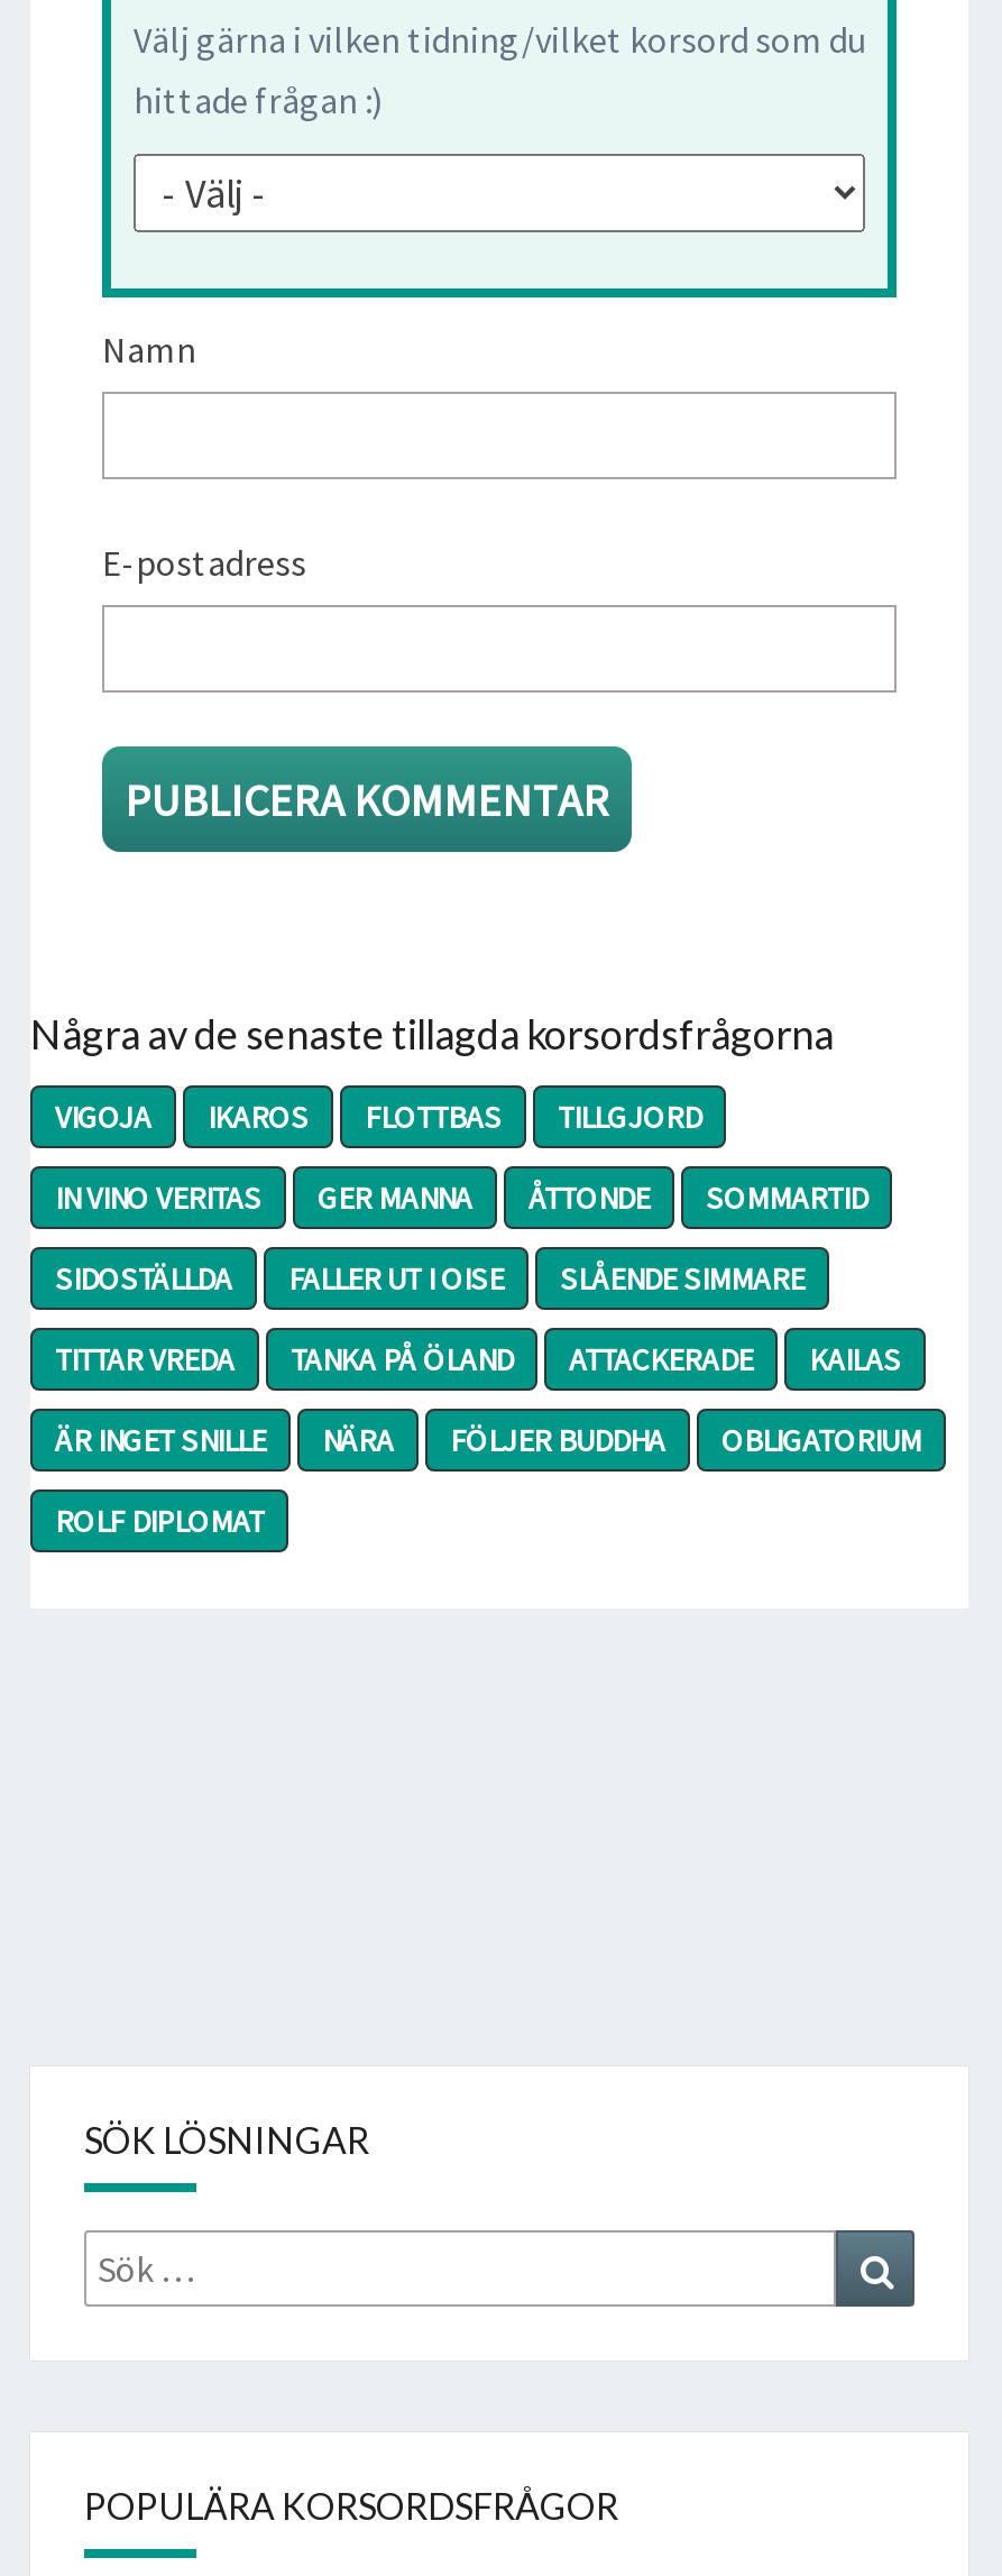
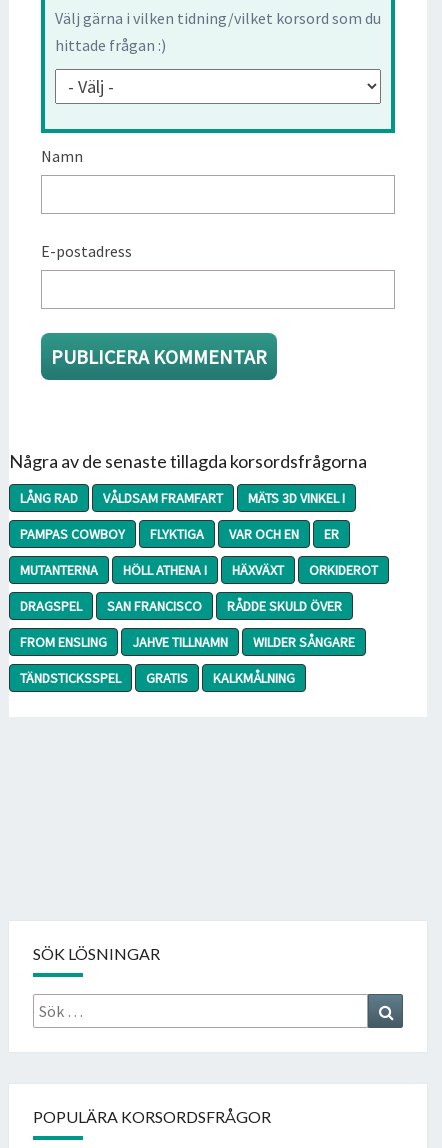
- VIGOJA
- IKAROS
- FLOTTBAS
- TILLGJORD
+ LÅNG RAD
+ VÅLDSAM FRAMFART
+ MÄTS 3D VINKEL I

- IN VINO VERITAS
- GER MANNA
- ÅTTONDE
- SOMMARTID
+ PAMPAS COWBOY
+ FLYKTIGA
+ VAR OCH EN
+ ER

- SIDOSTÄLLDA
- FALLER UT I OISE
- SLÅENDE SIMMARE
+ MUTANTERNA
+ HÖLL ATHENA I
+ HÄXVÄXT
+ ORKIDEROT

- TITTAR VREDA
- TANKA PÅ ÖLAND
- ATTACKERADE
- KAILAS
+ DRAGSPEL
+ SAN FRANCISCO
+ RÅDDE SKULD ÖVER

- ÄR INGET SNILLE
- NÄRA
- FÖLJER BUDDHA
- OBLIGATORIUM
+ FROM ENSLING
+ JAHVE TILLNAMN
+ WILDER SÅNGARE

- ROLF DIPLOMAT
+ TÄNDSTICKSSPEL
+ GRATIS
+ KALKMÅLNING
